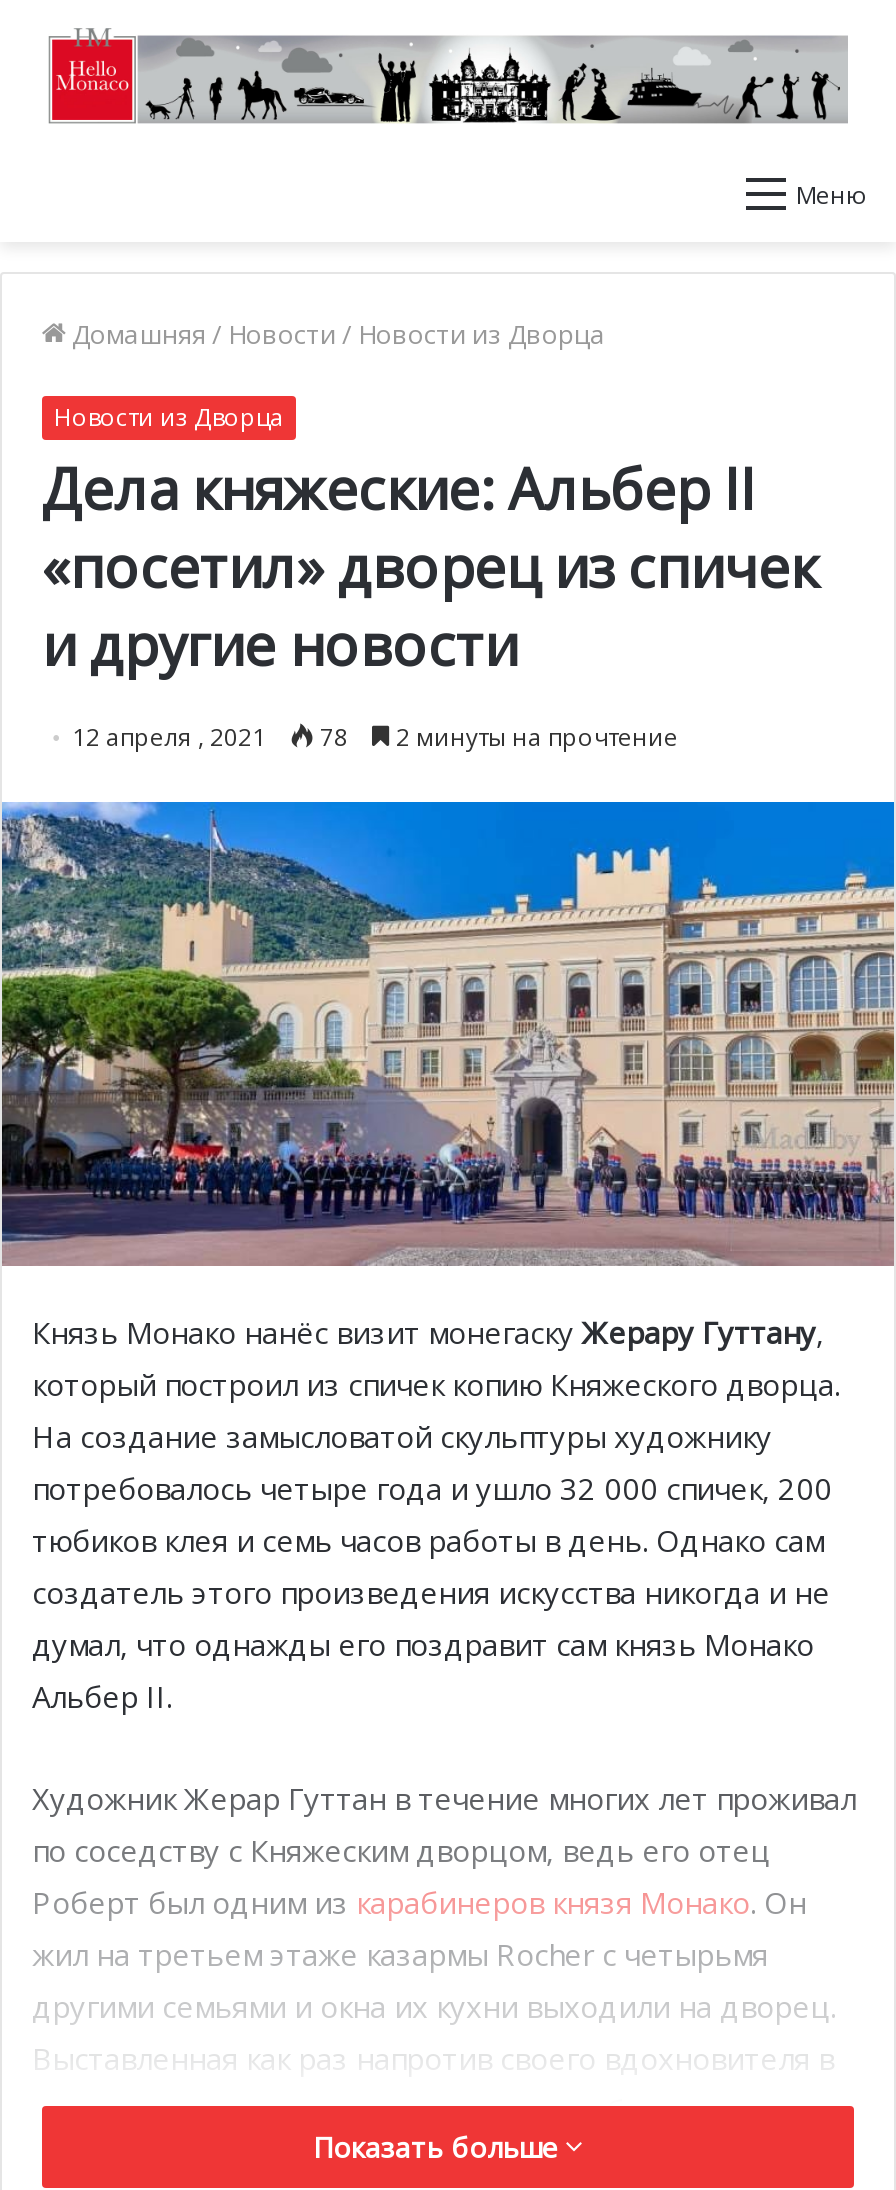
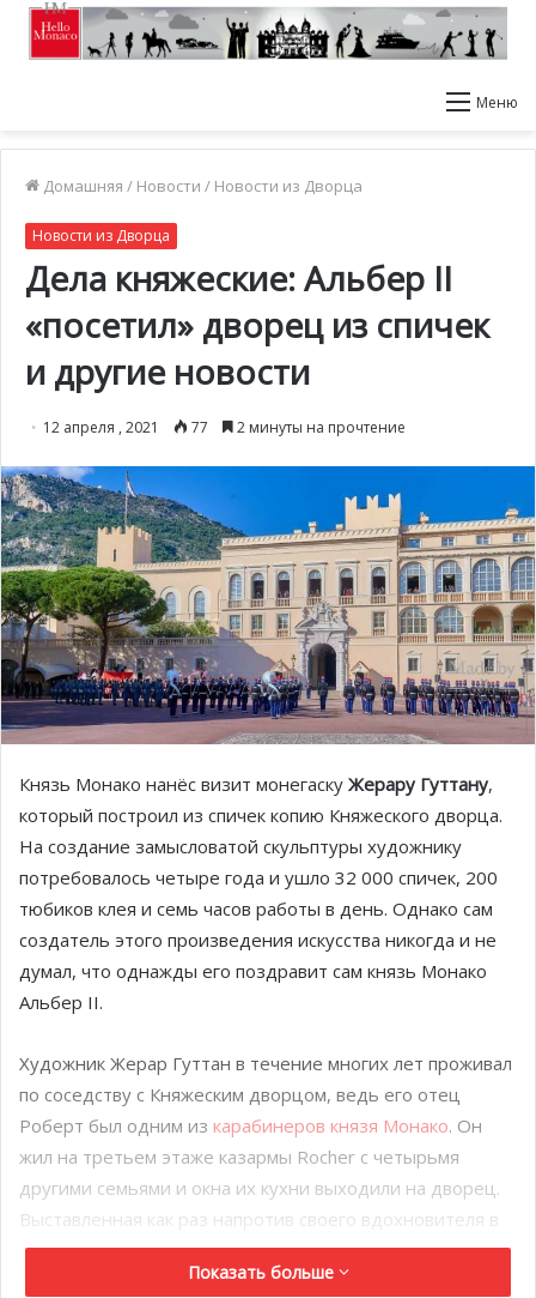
- 78
+ 77
